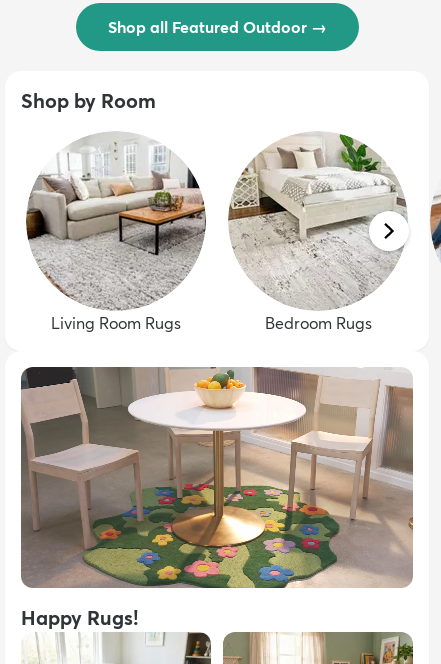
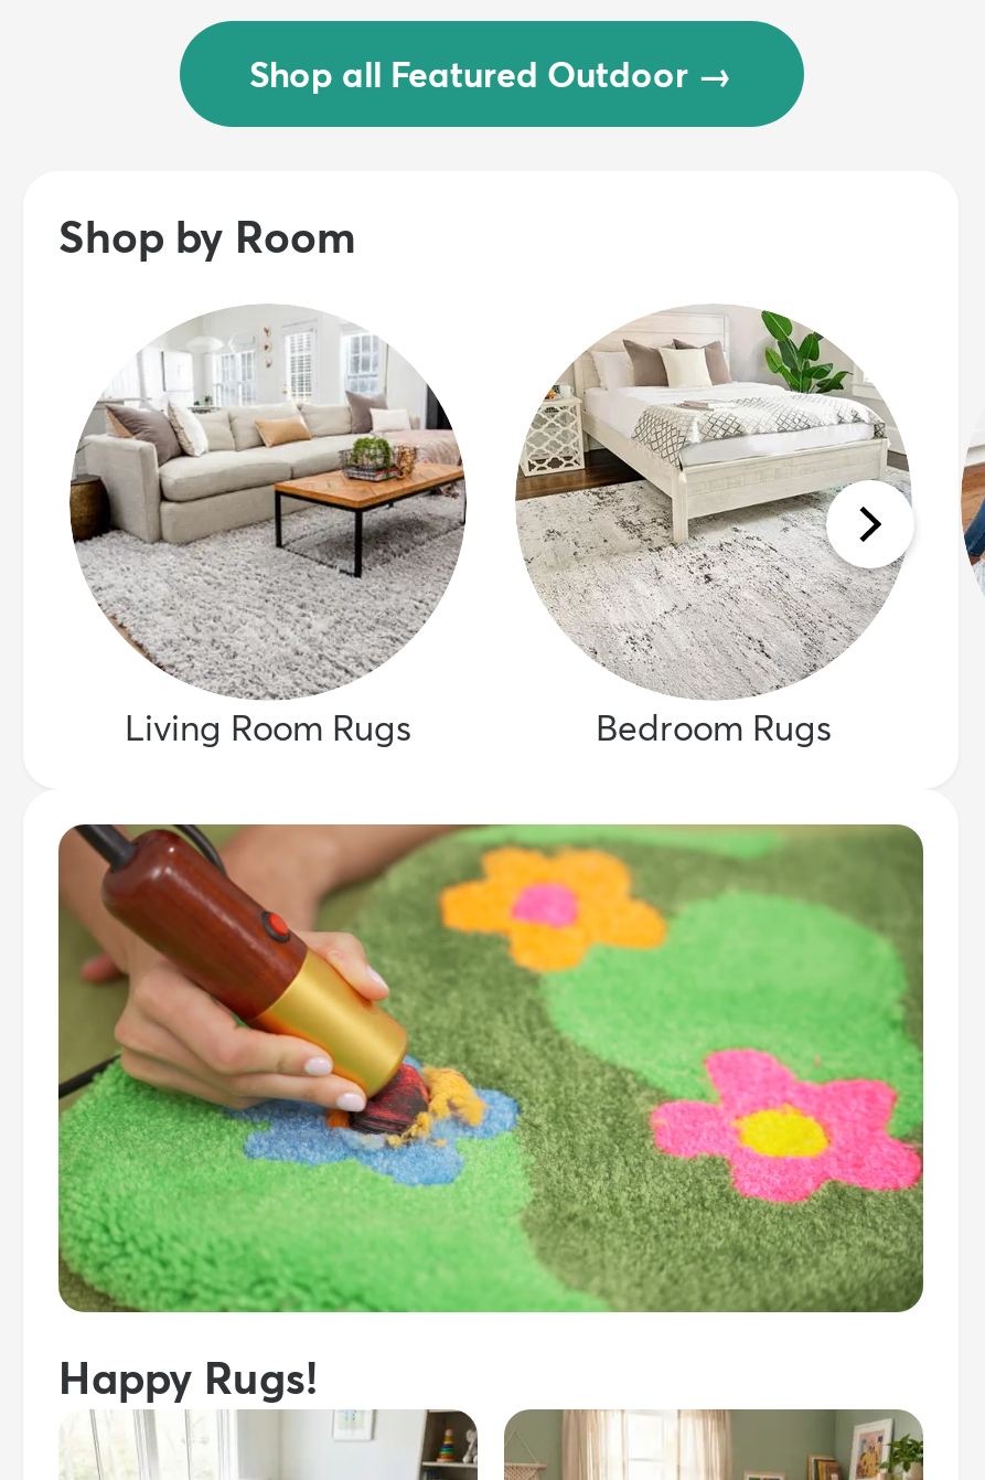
- [image]
+ [image]
